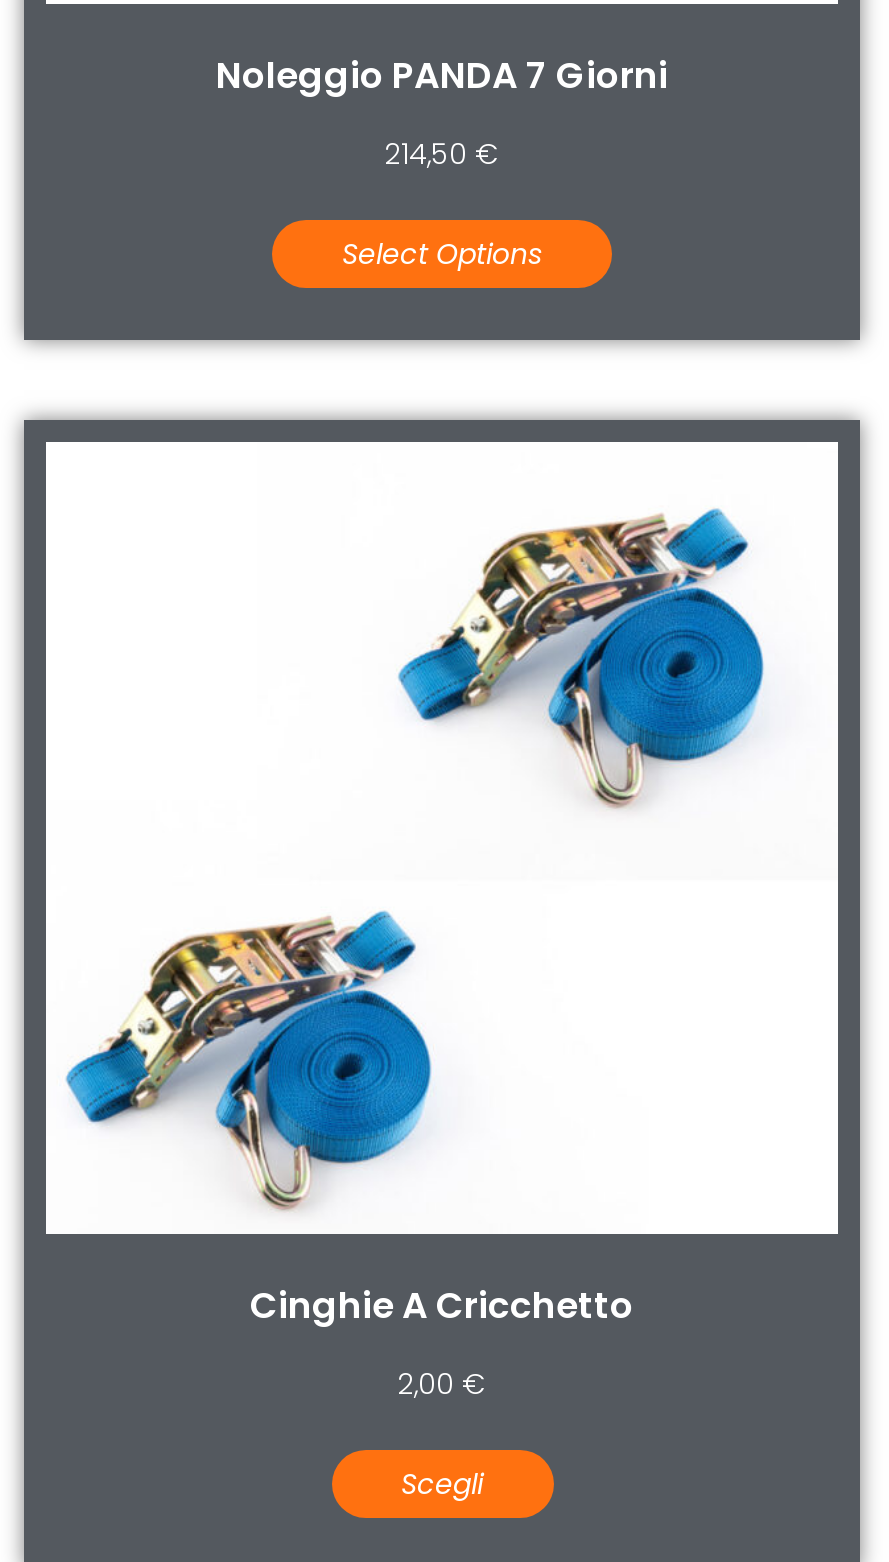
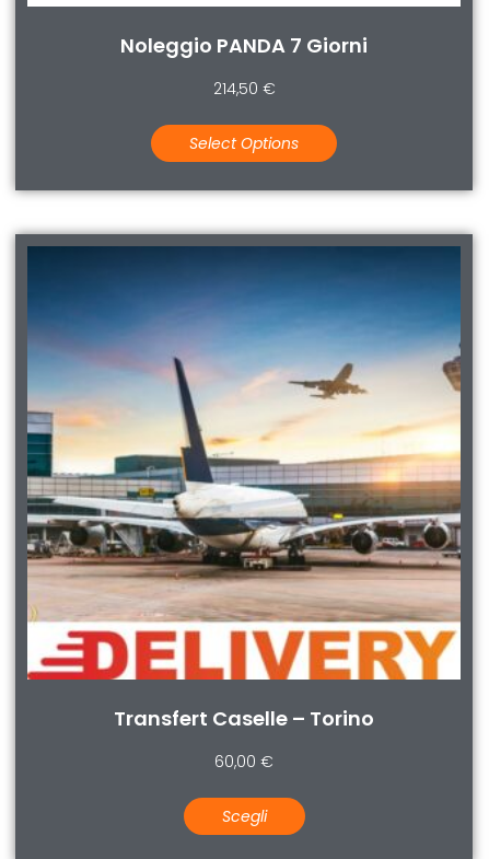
- [image]
- Cinghie A Cricchetto
+ [image]
+ Transfert Caselle – Torino

- 2,00 €
+ 60,00 €
